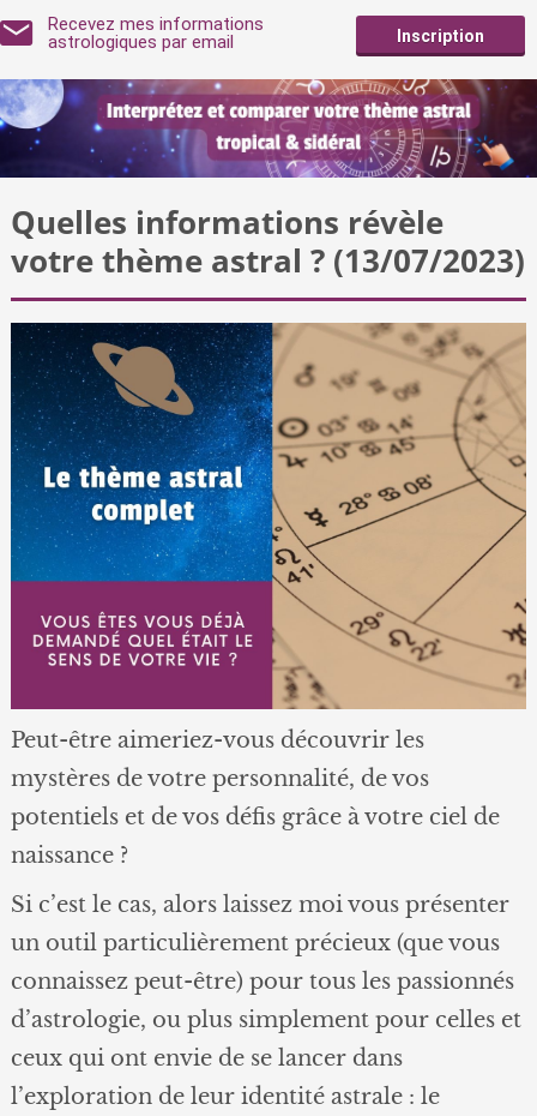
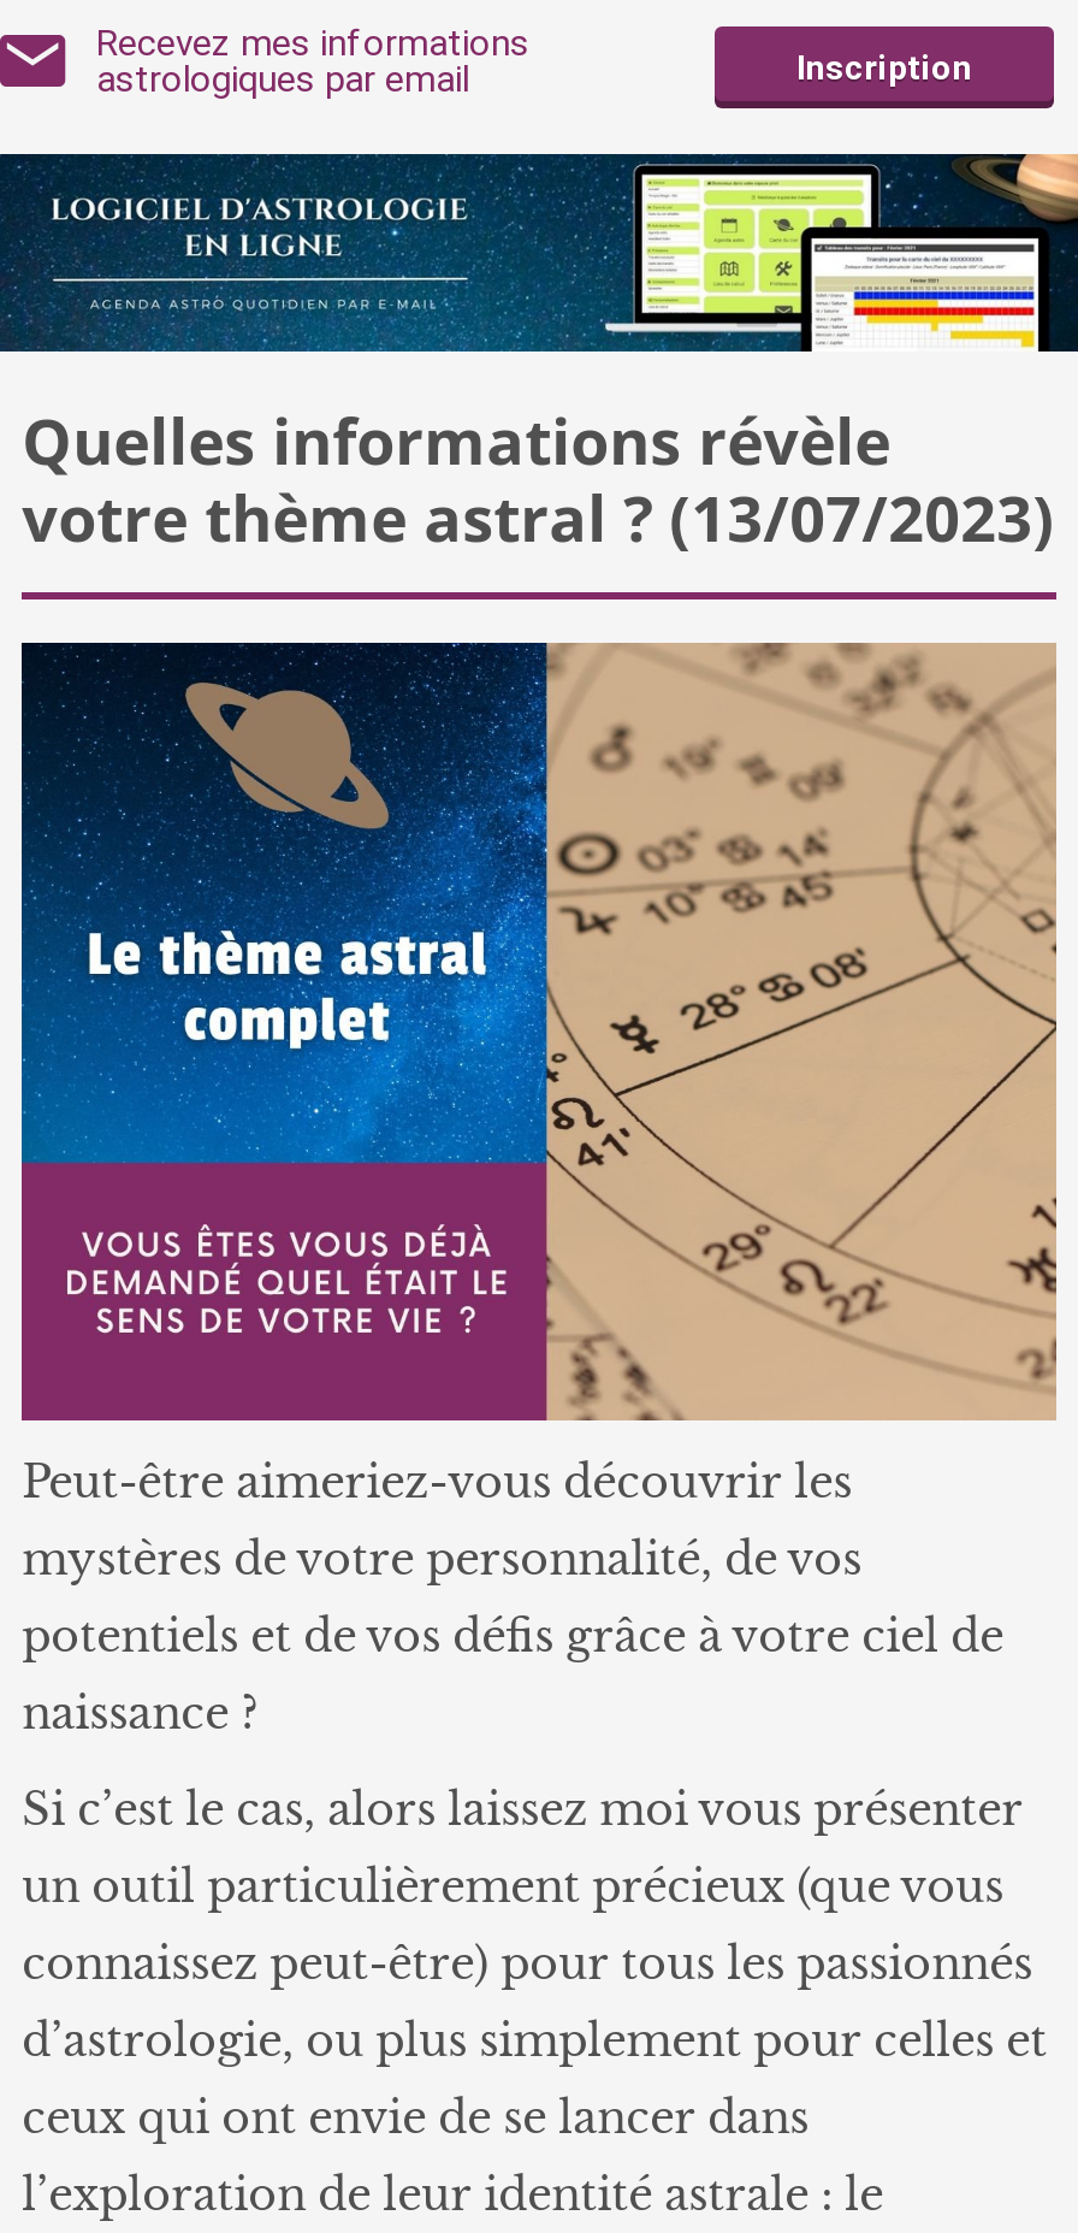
- [image]
+ [image]
